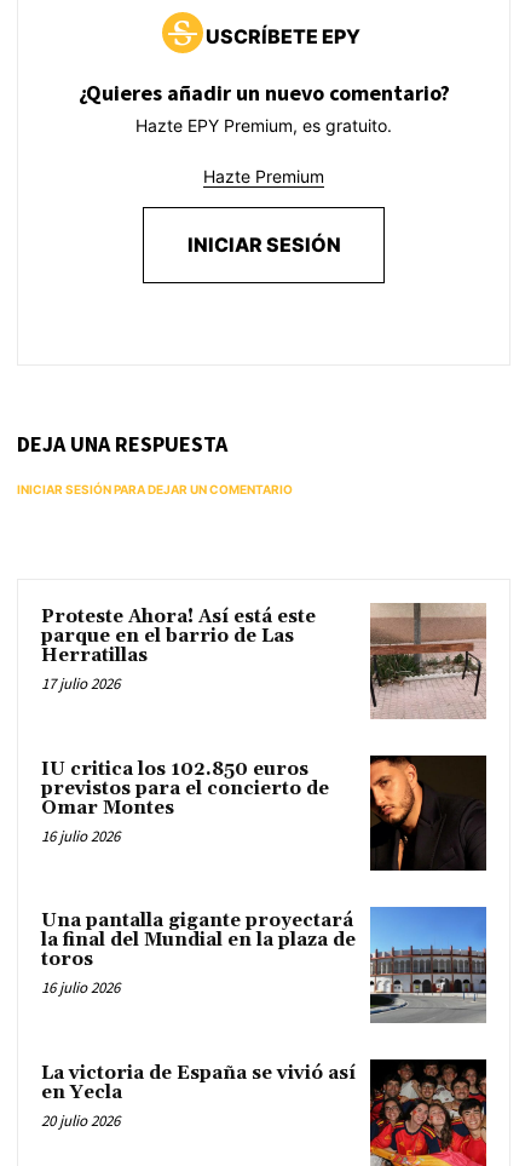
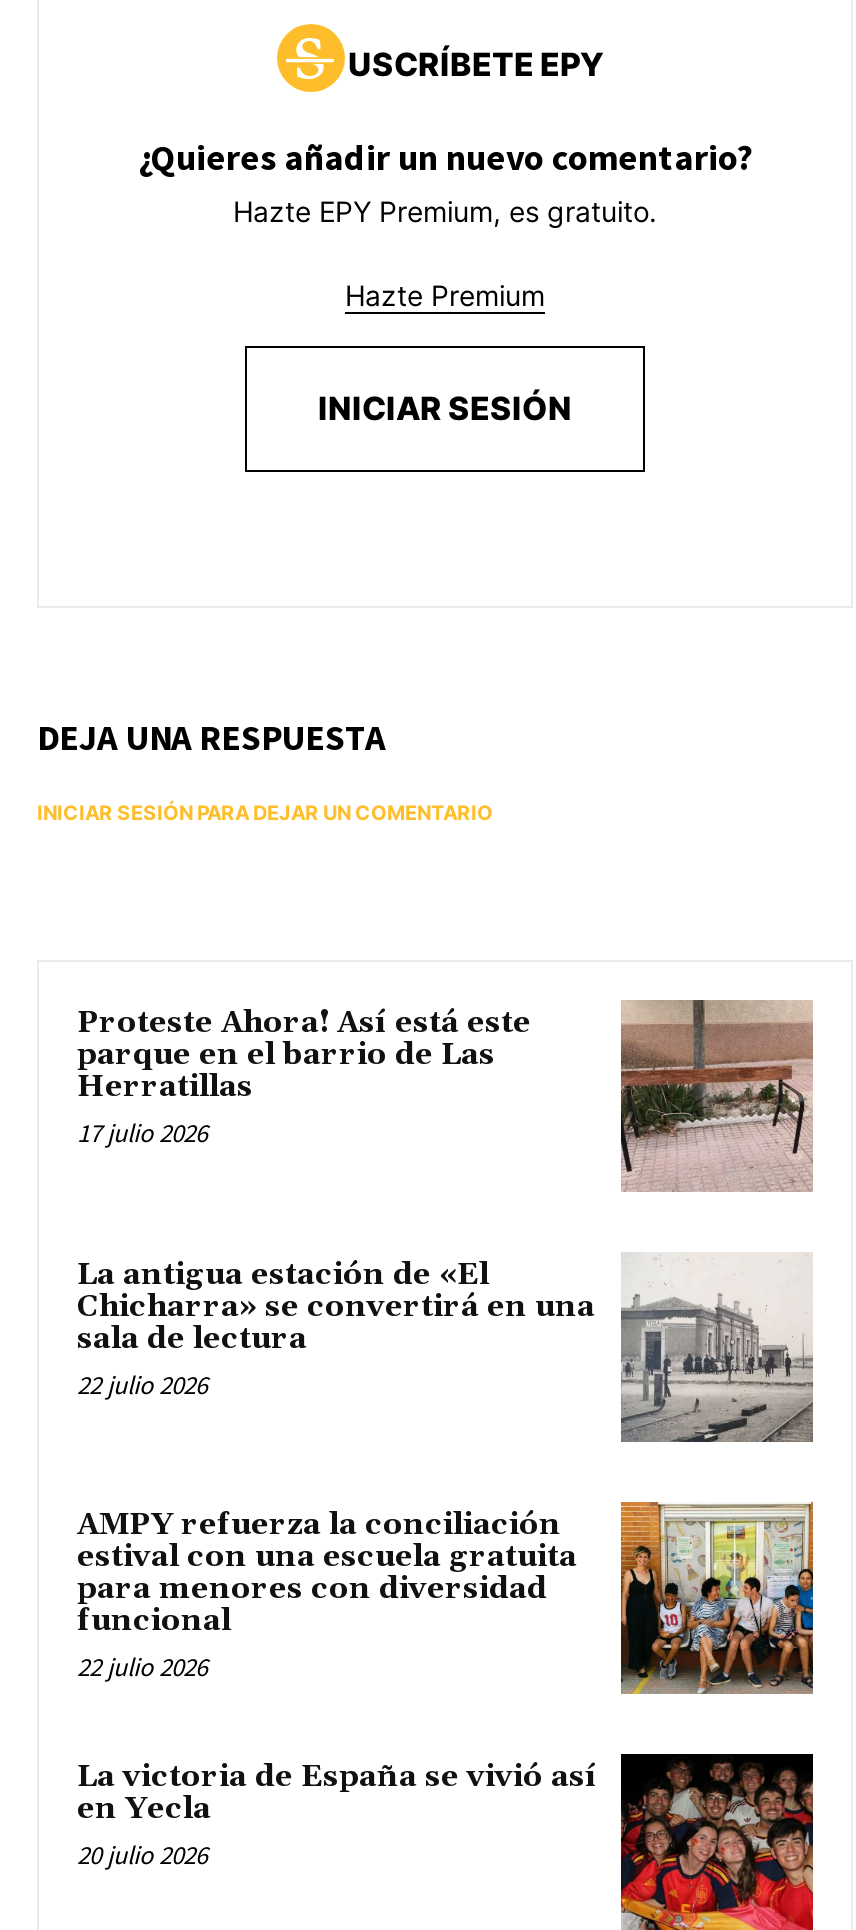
- [image]
- IU critica los 102.850 euros
- previstos para el concierto de
- Omar Montes
- 16 julio 2026
+ [image]
+ La antigua estación de «El
+ Chicharra» se convertirá en una
+ sala de lectura
+ 22 julio 2026

- [image]
- Una pantalla gigante proyectará
- la final del Mundial en la plaza de
- toros
- 16 julio 2026
+ [image]
+ AMPY refuerza la conciliación
+ estival con una escuela gratuita
+ para menores con diversidad
+ funcional
+ 22 julio 2026
